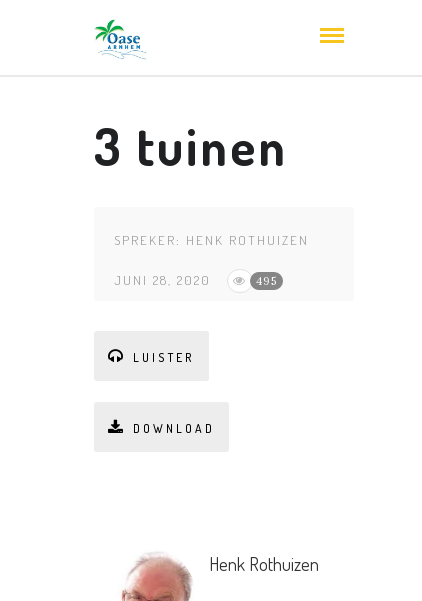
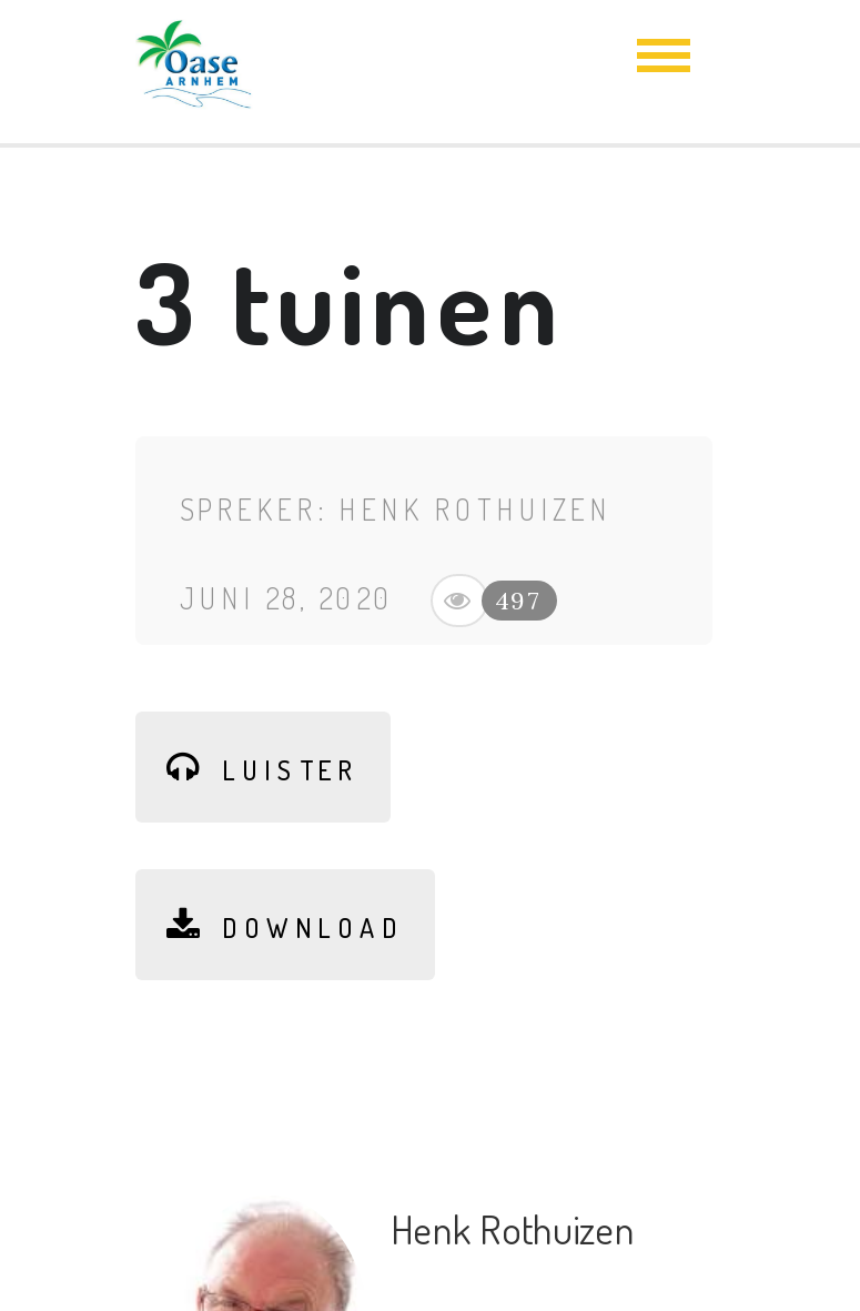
- 495
+ 497
